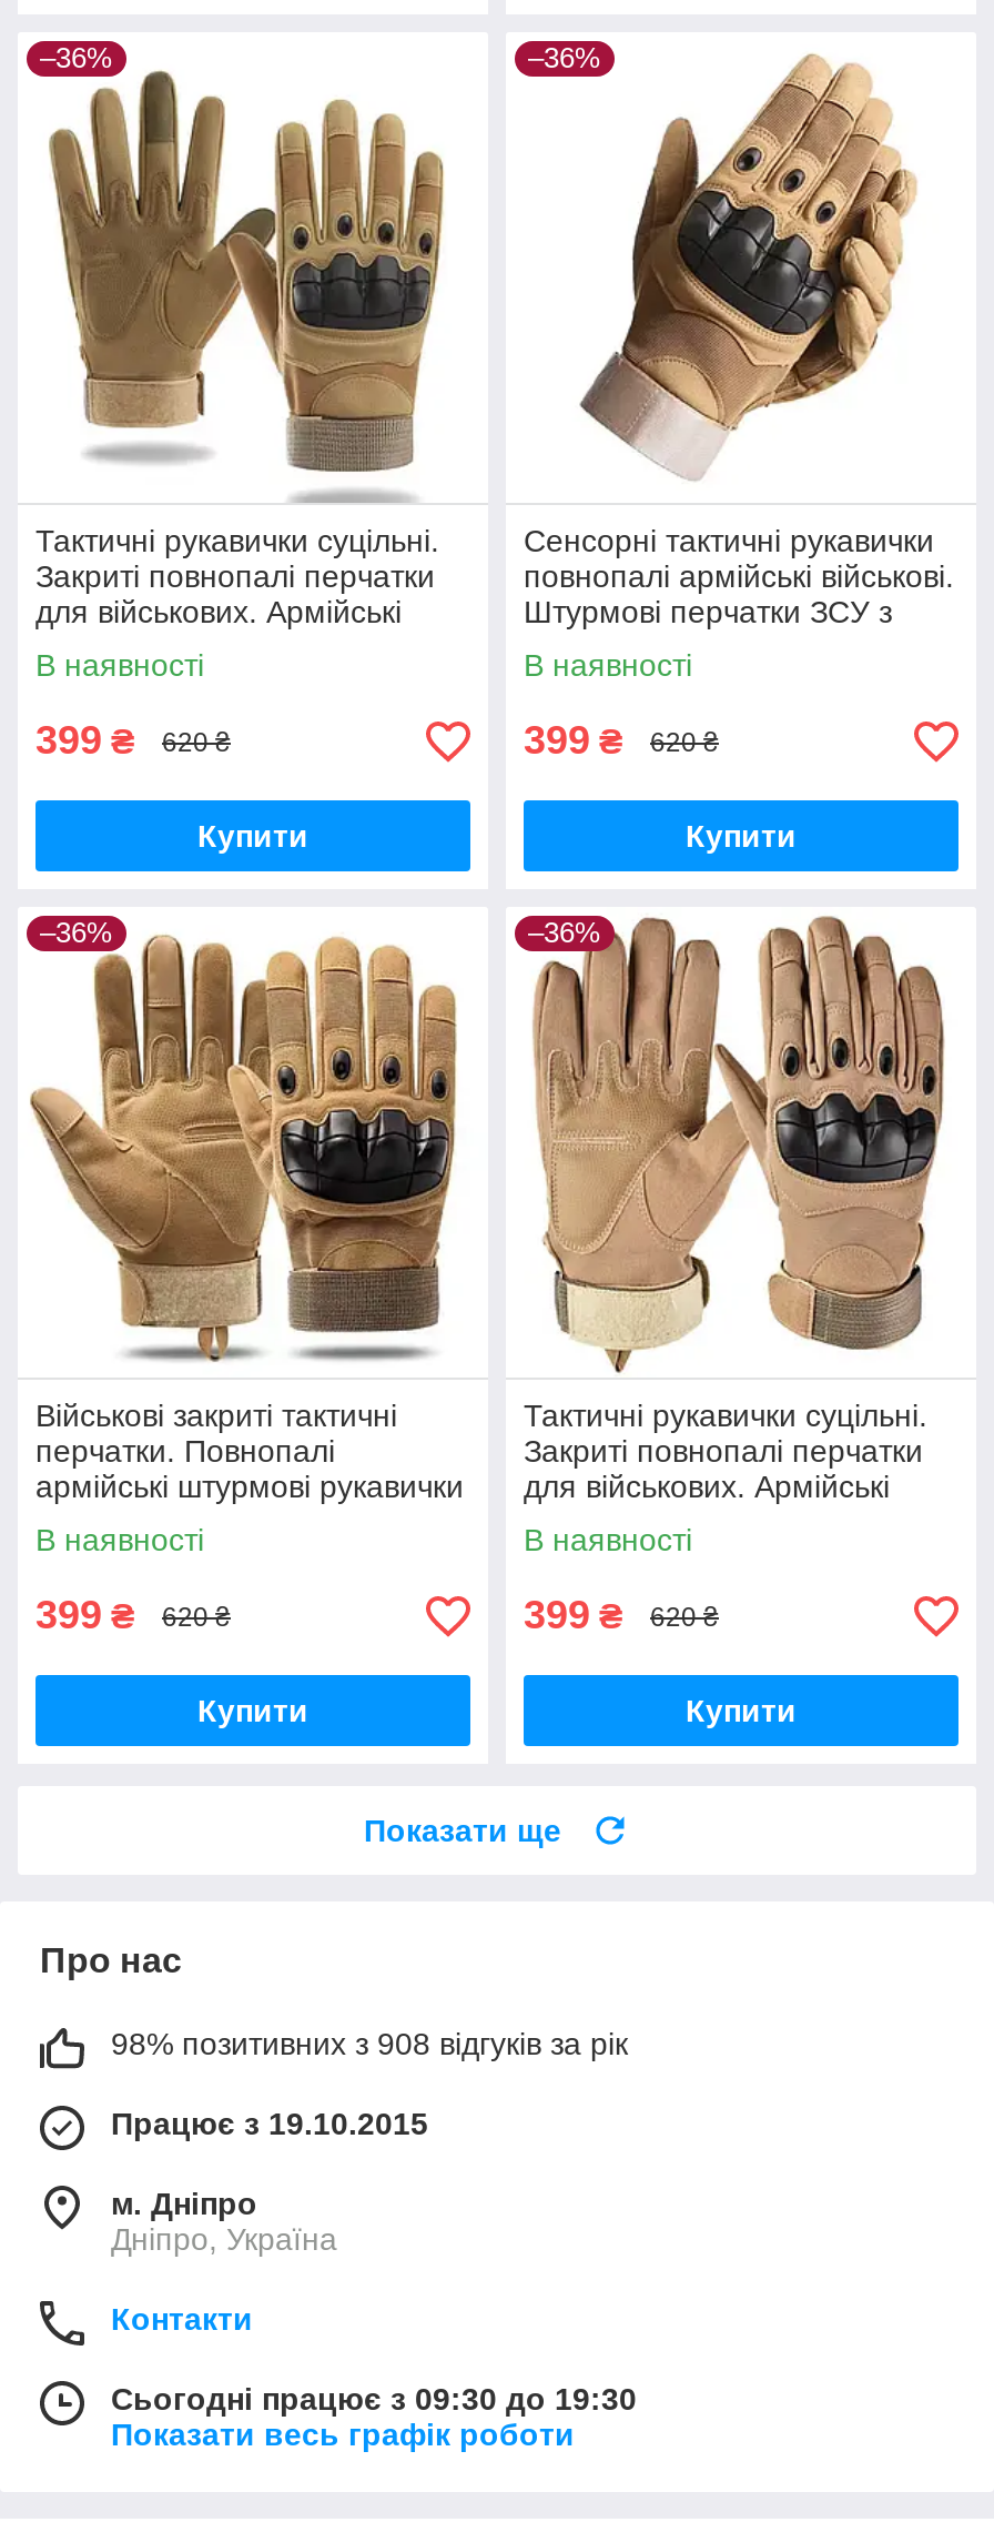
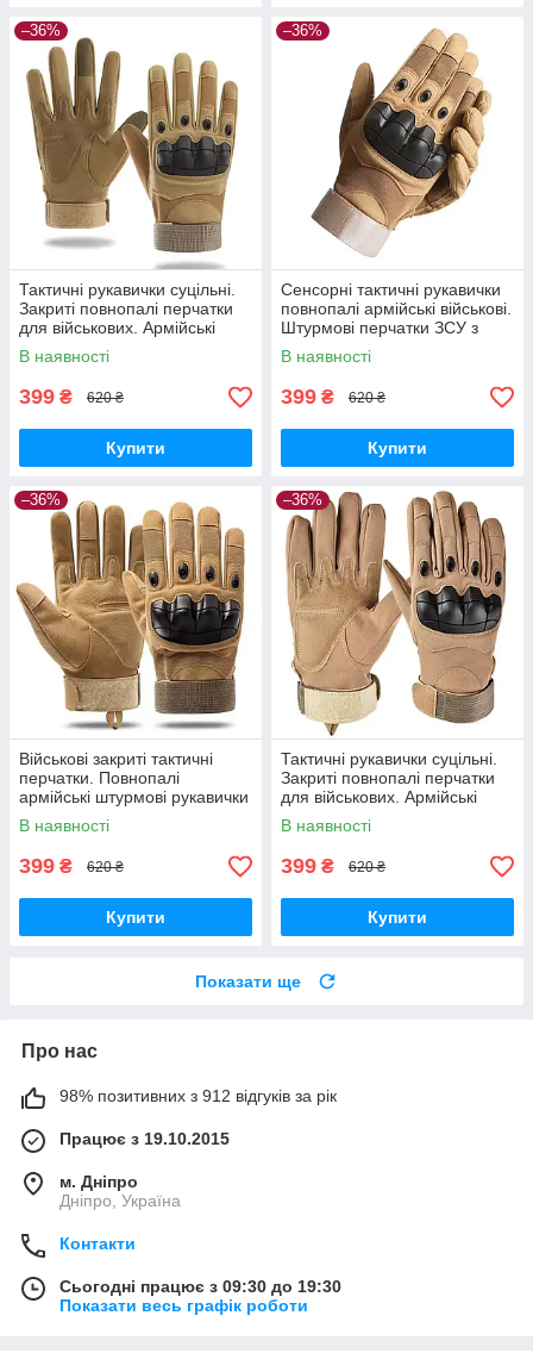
- 98% позитивних з 908 відгуків за рік
+ 98% позитивних з 912 відгуків за рік
